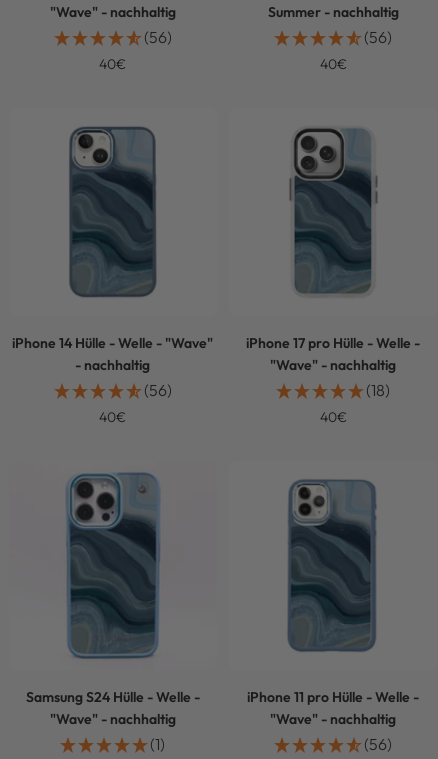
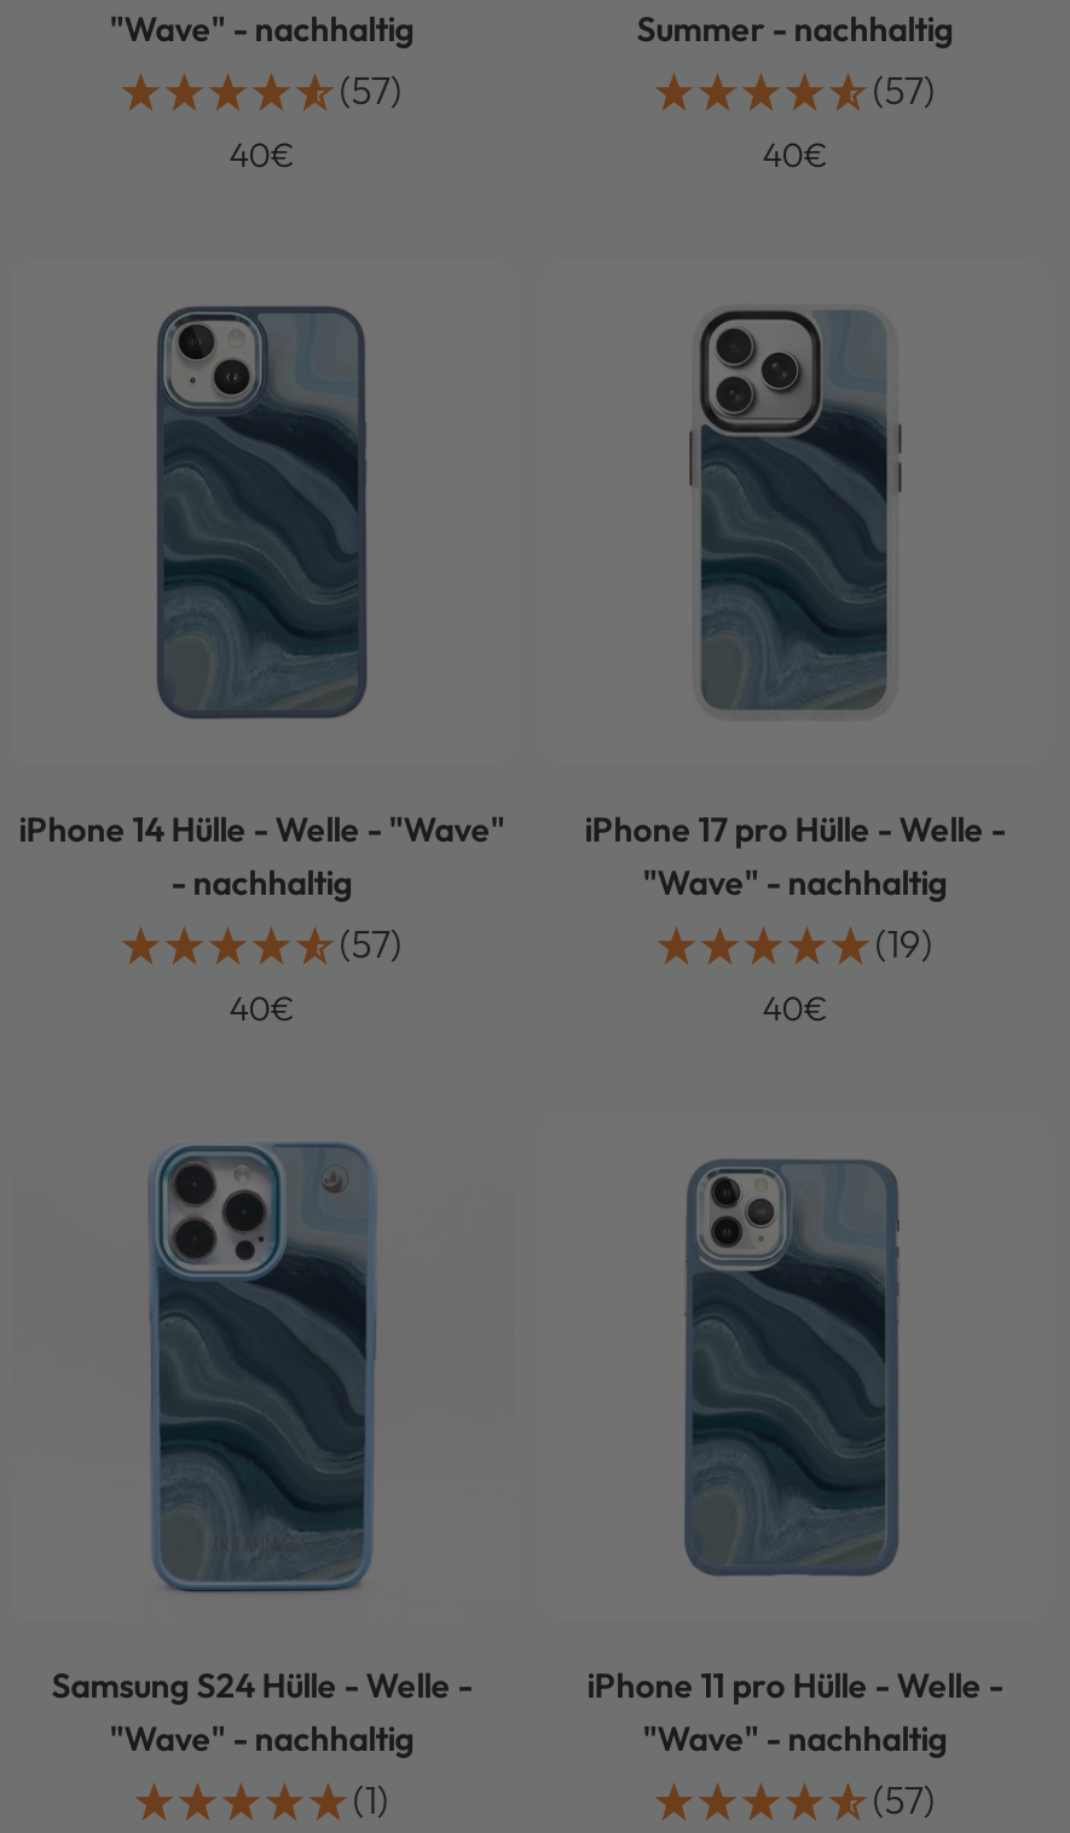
- (56)
+ (57)

- (56)
+ (57)

- (56)
+ (57)

- (18)
+ (19)

- (56)
+ (57)
